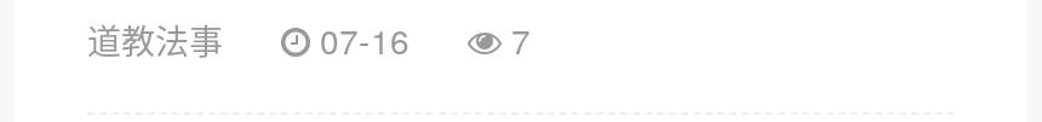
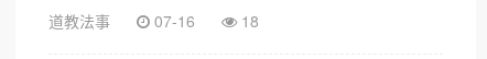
- 道教法事 07-16 7
+ 道教法事 07-16 18
